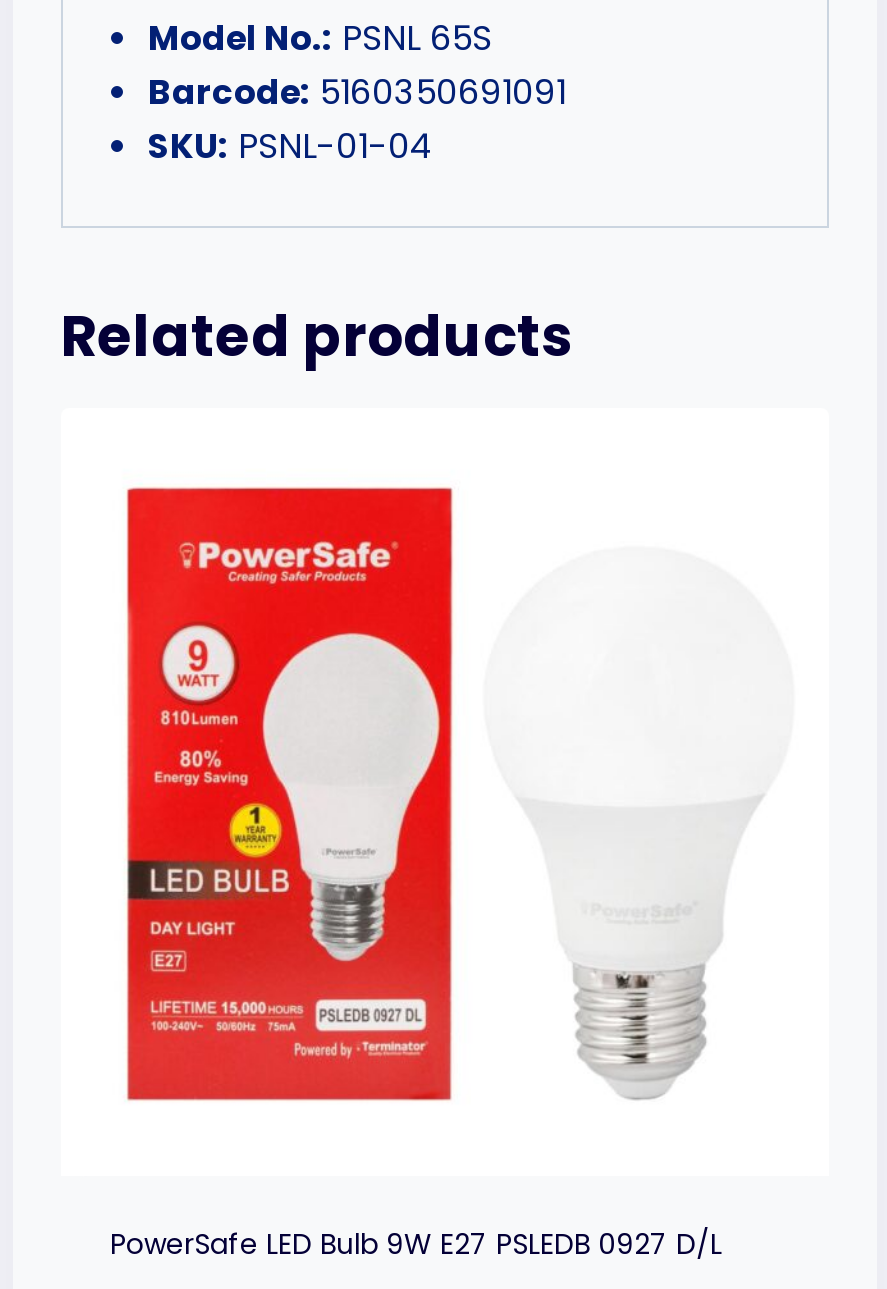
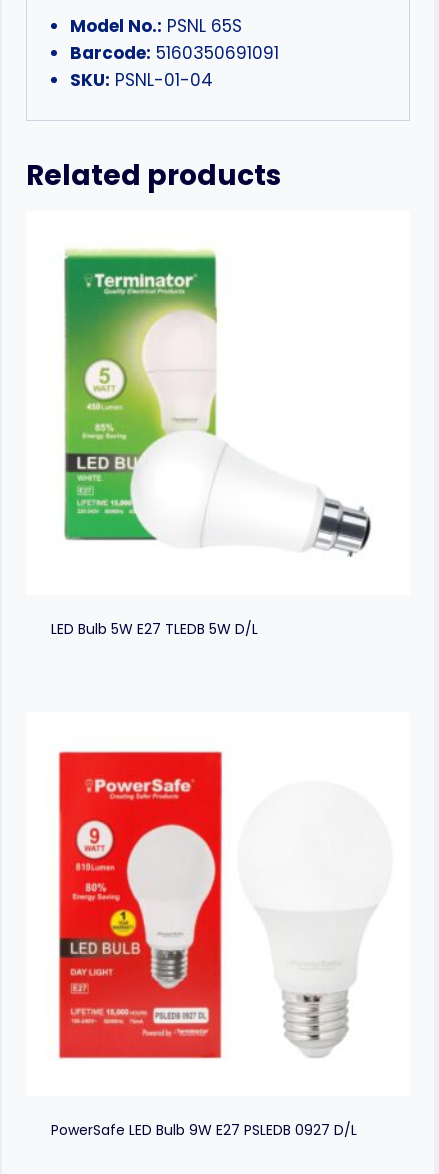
+ LED Bulb 5W E27 TLEDB 5W D/L

+ [image]

+ [image]
